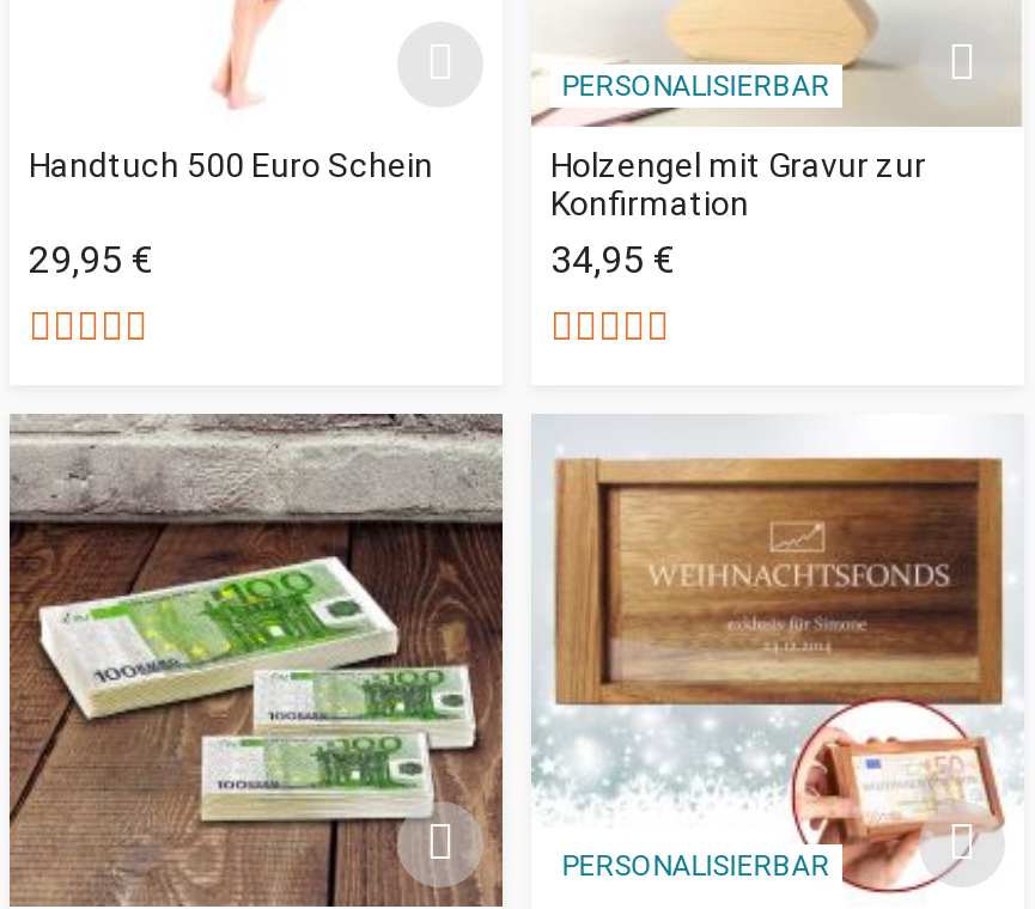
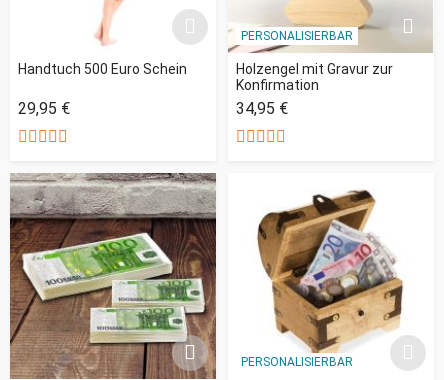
- [image]
+ [image]
